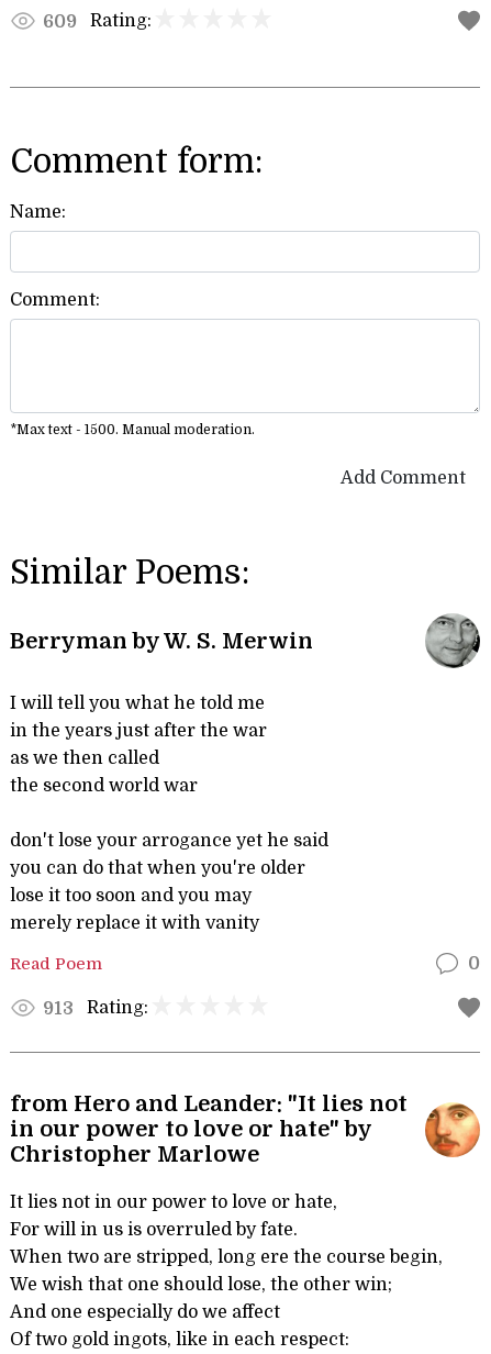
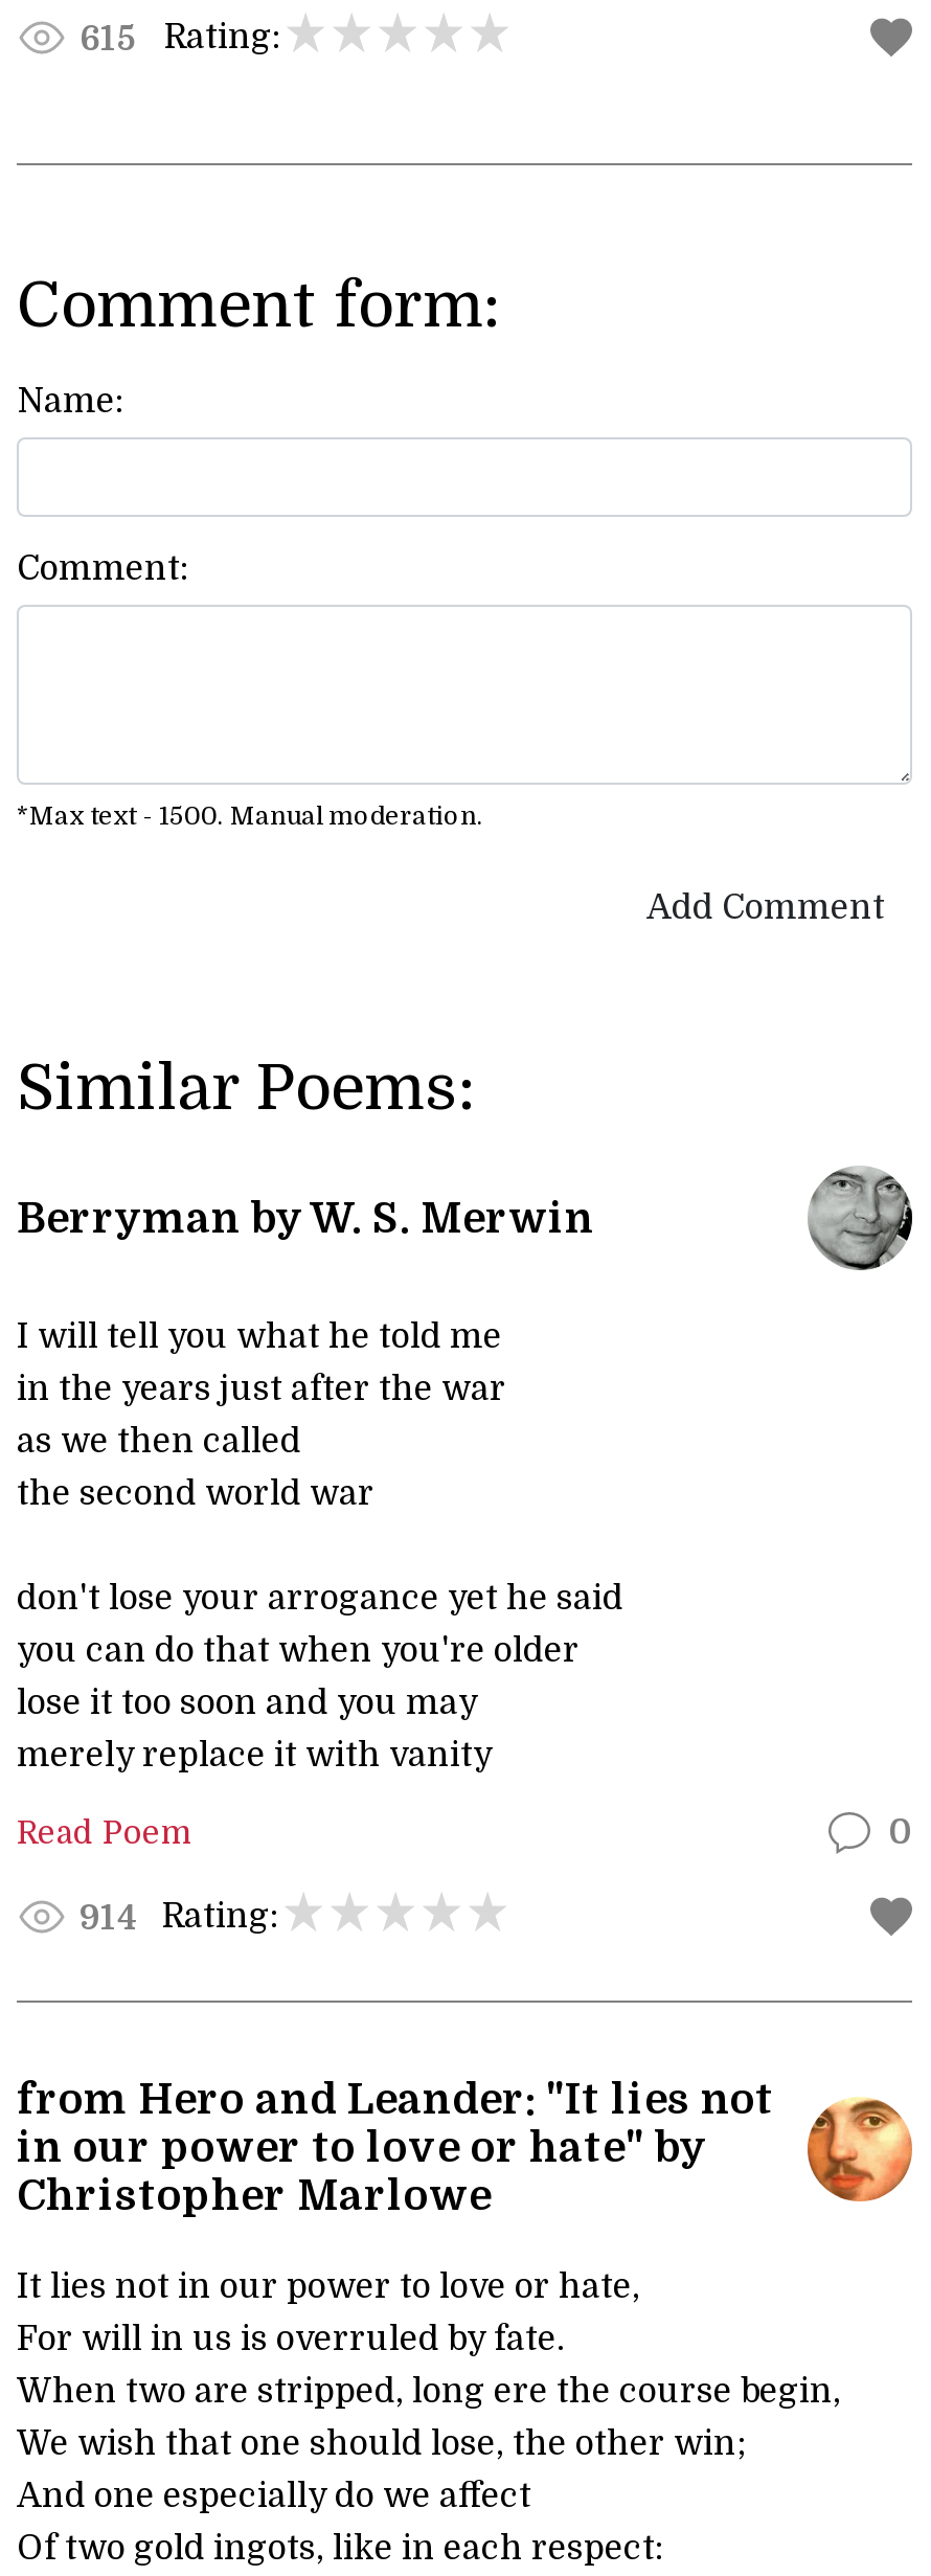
- 609 Rating:
+ 615 Rating:

- 913 Rating:
+ 914 Rating:
